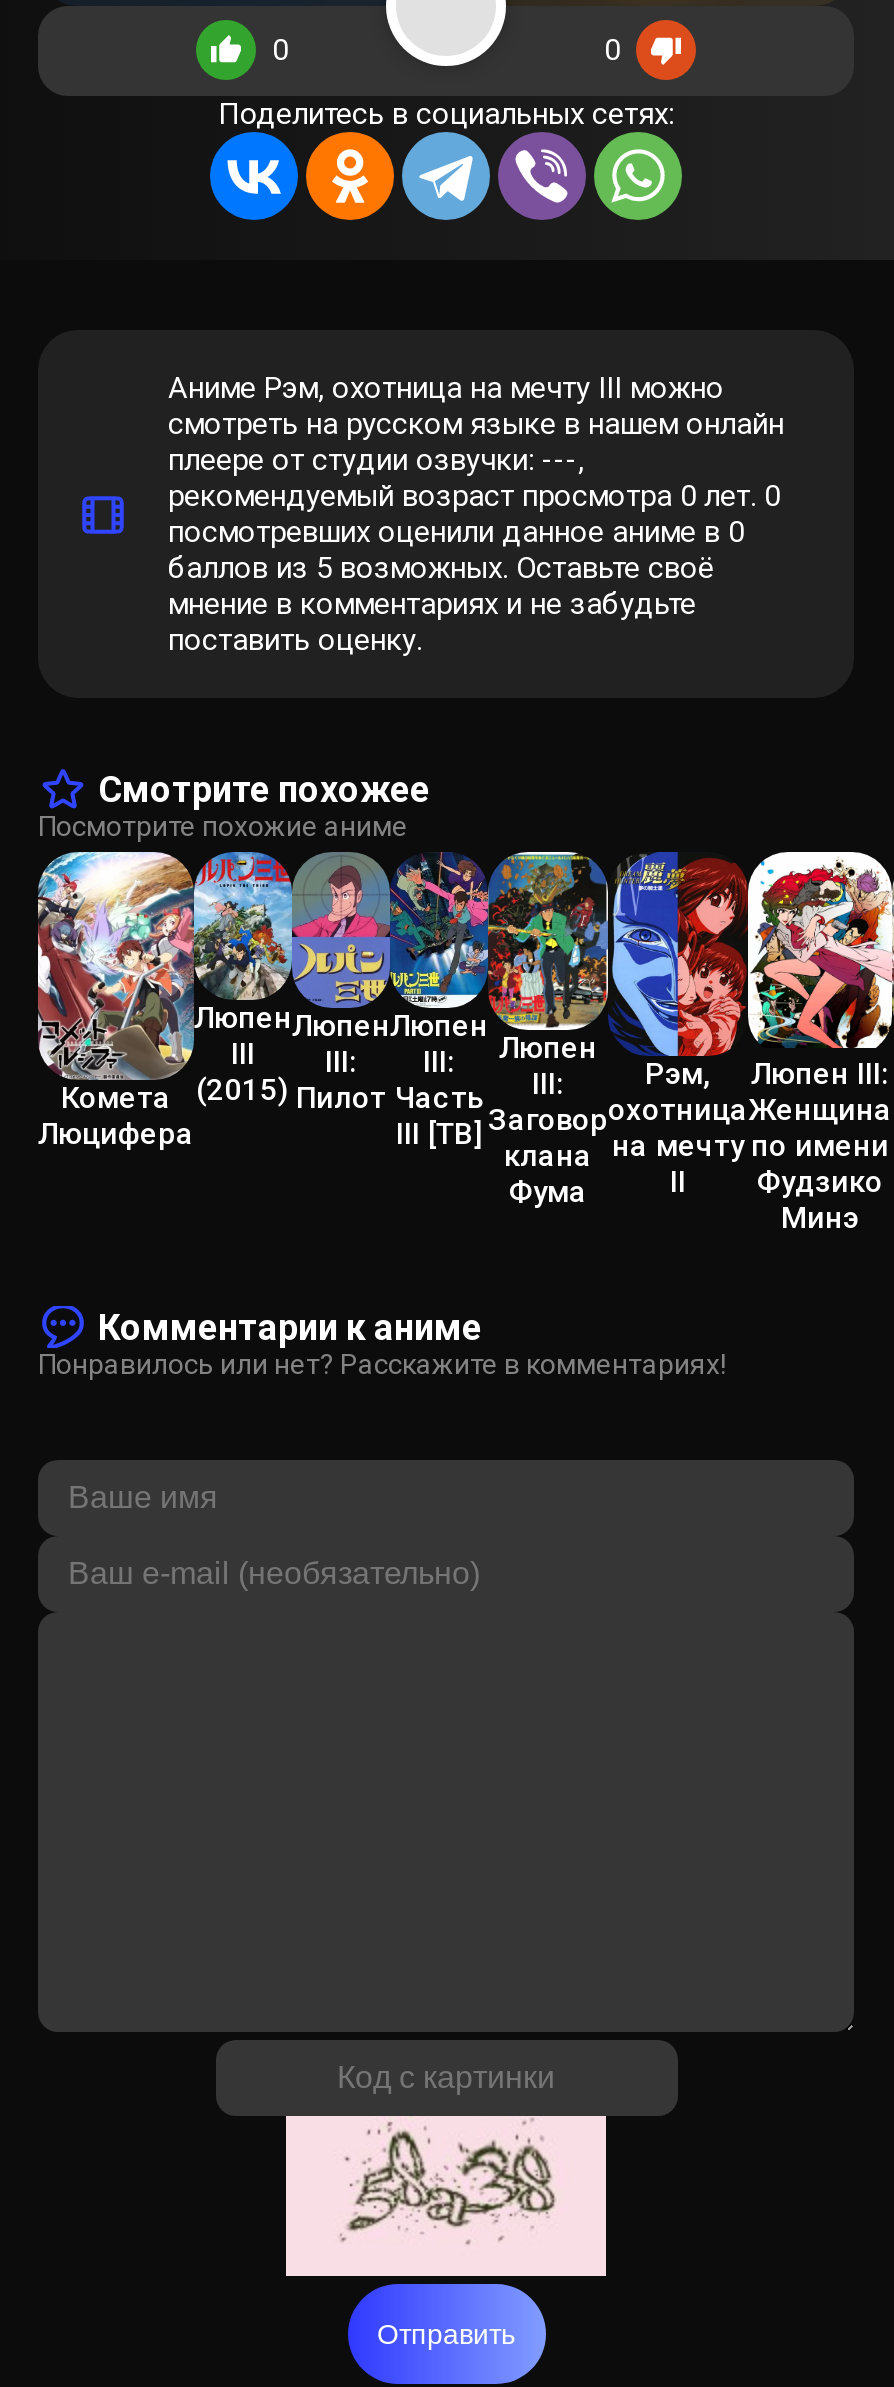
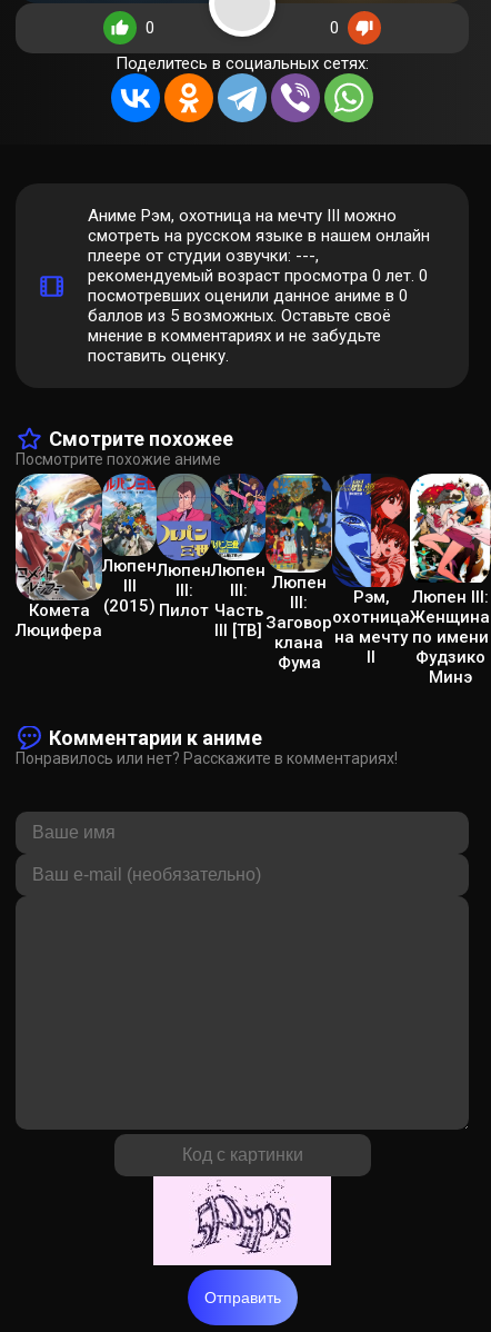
- [image]
+ [image]
